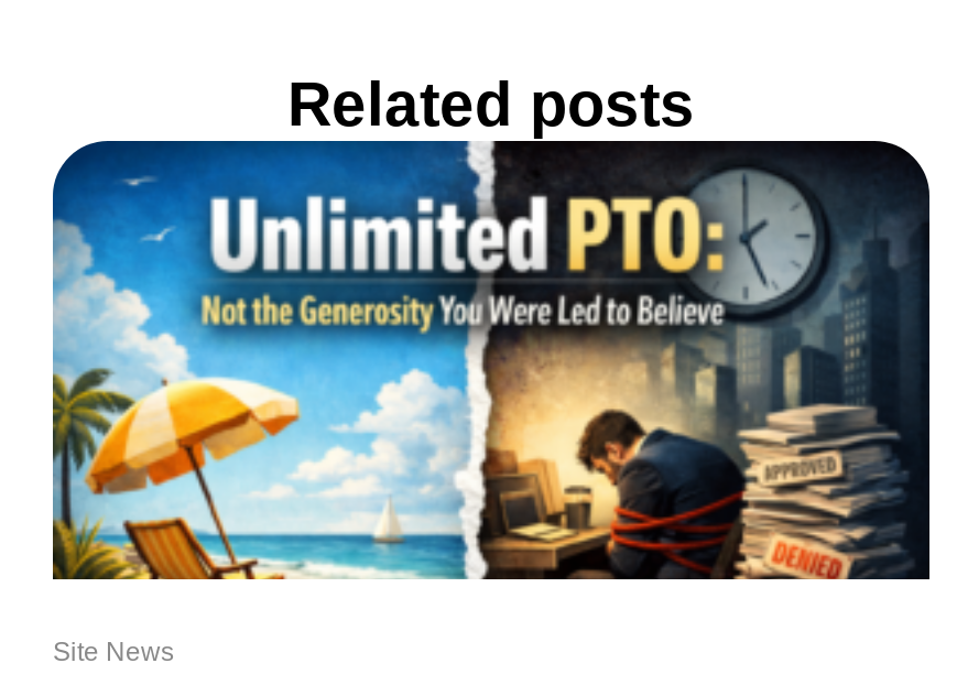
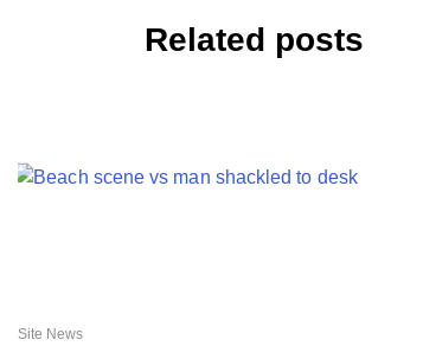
- [image]
